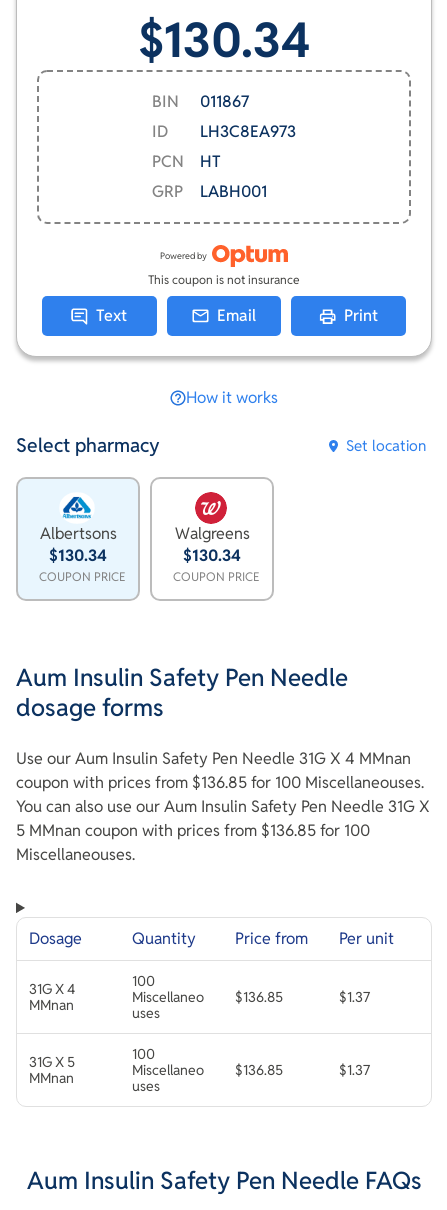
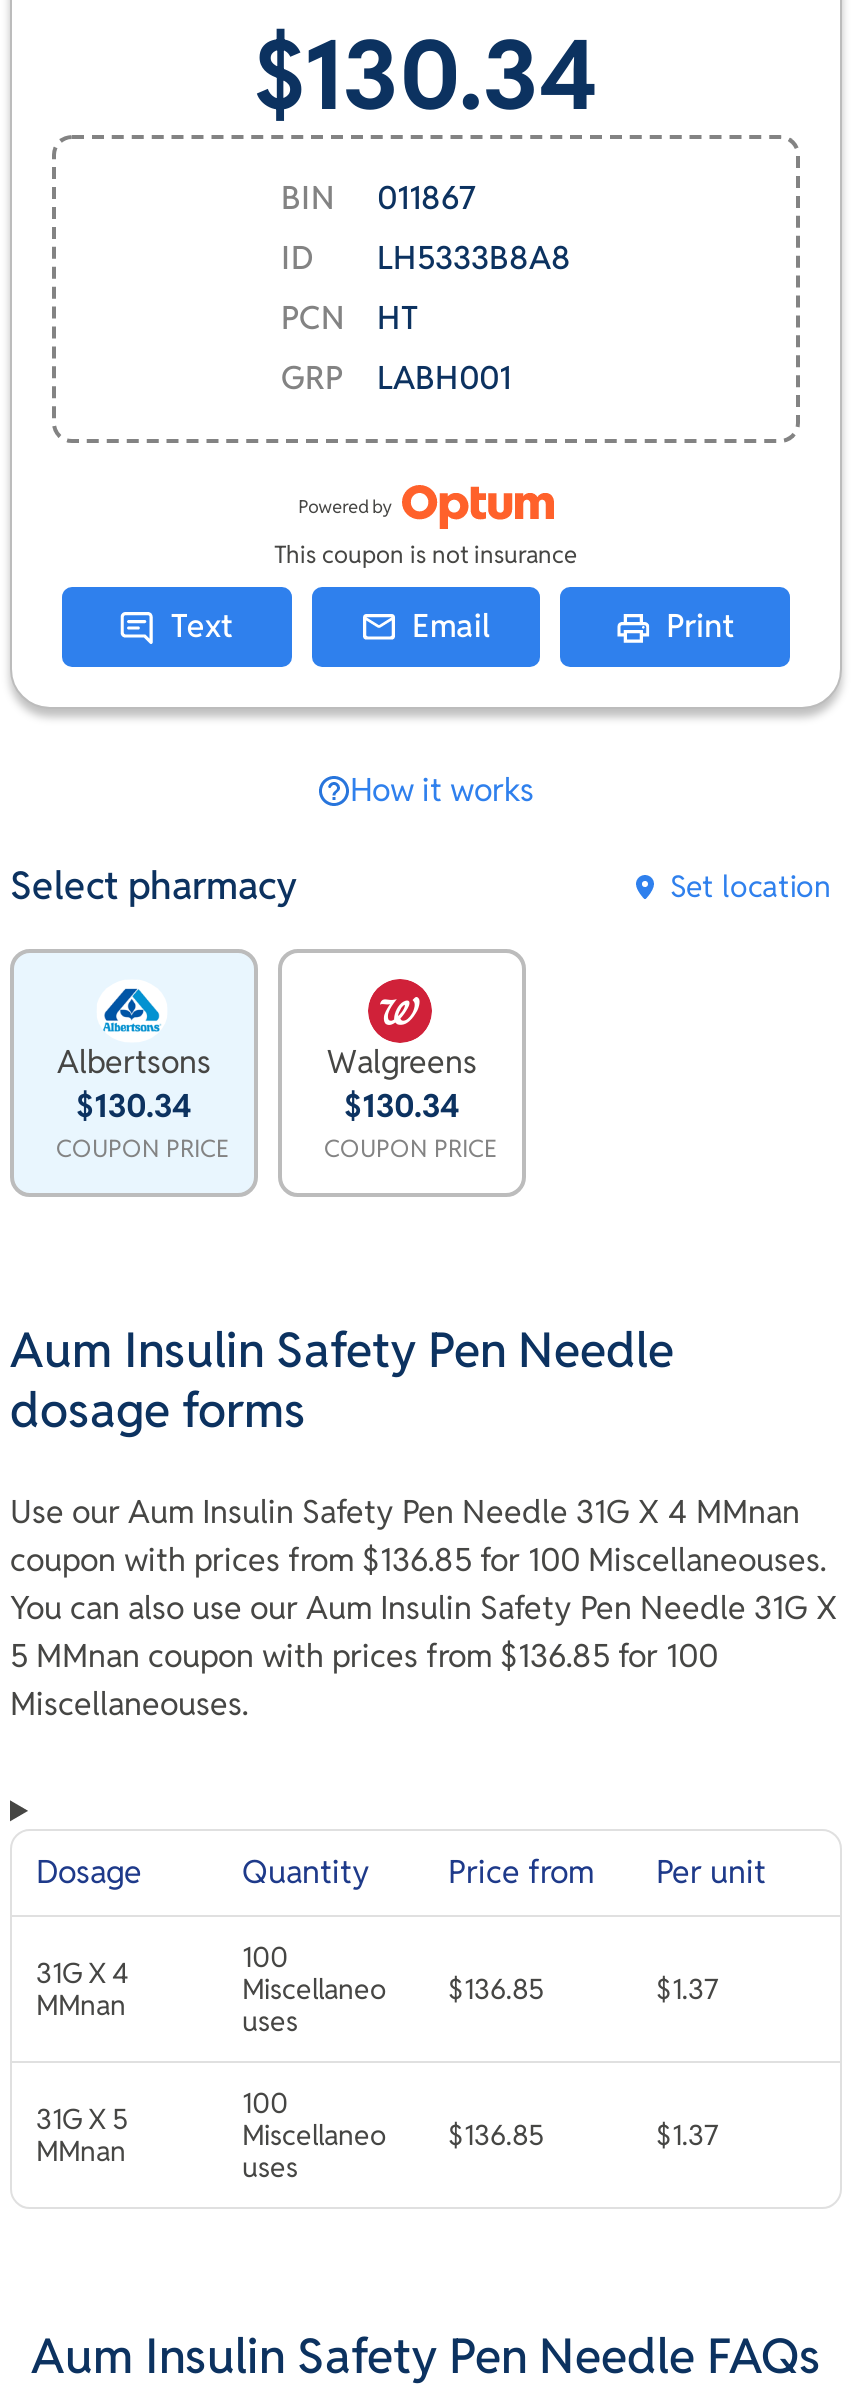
- ID LH3C8EA973
+ ID LH5333B8A8
